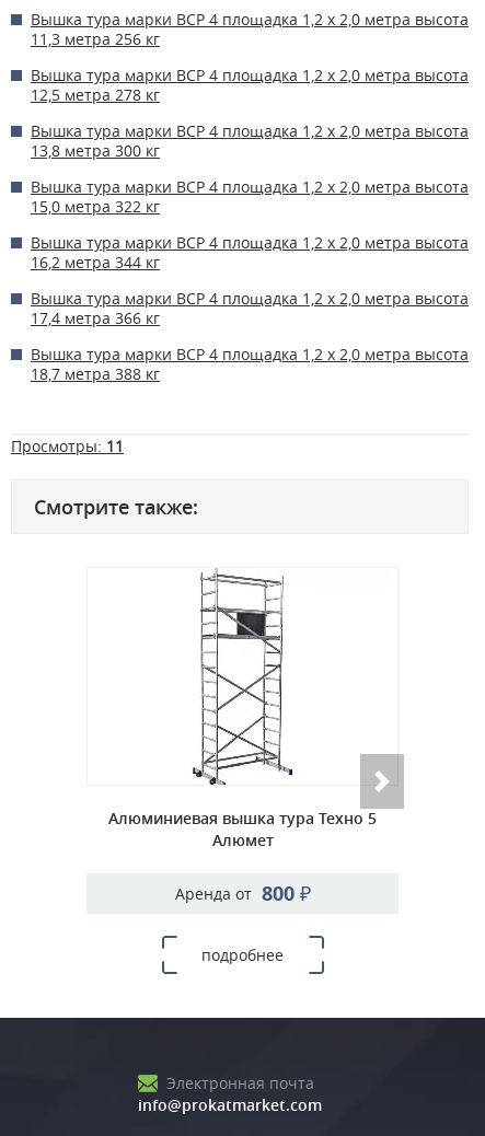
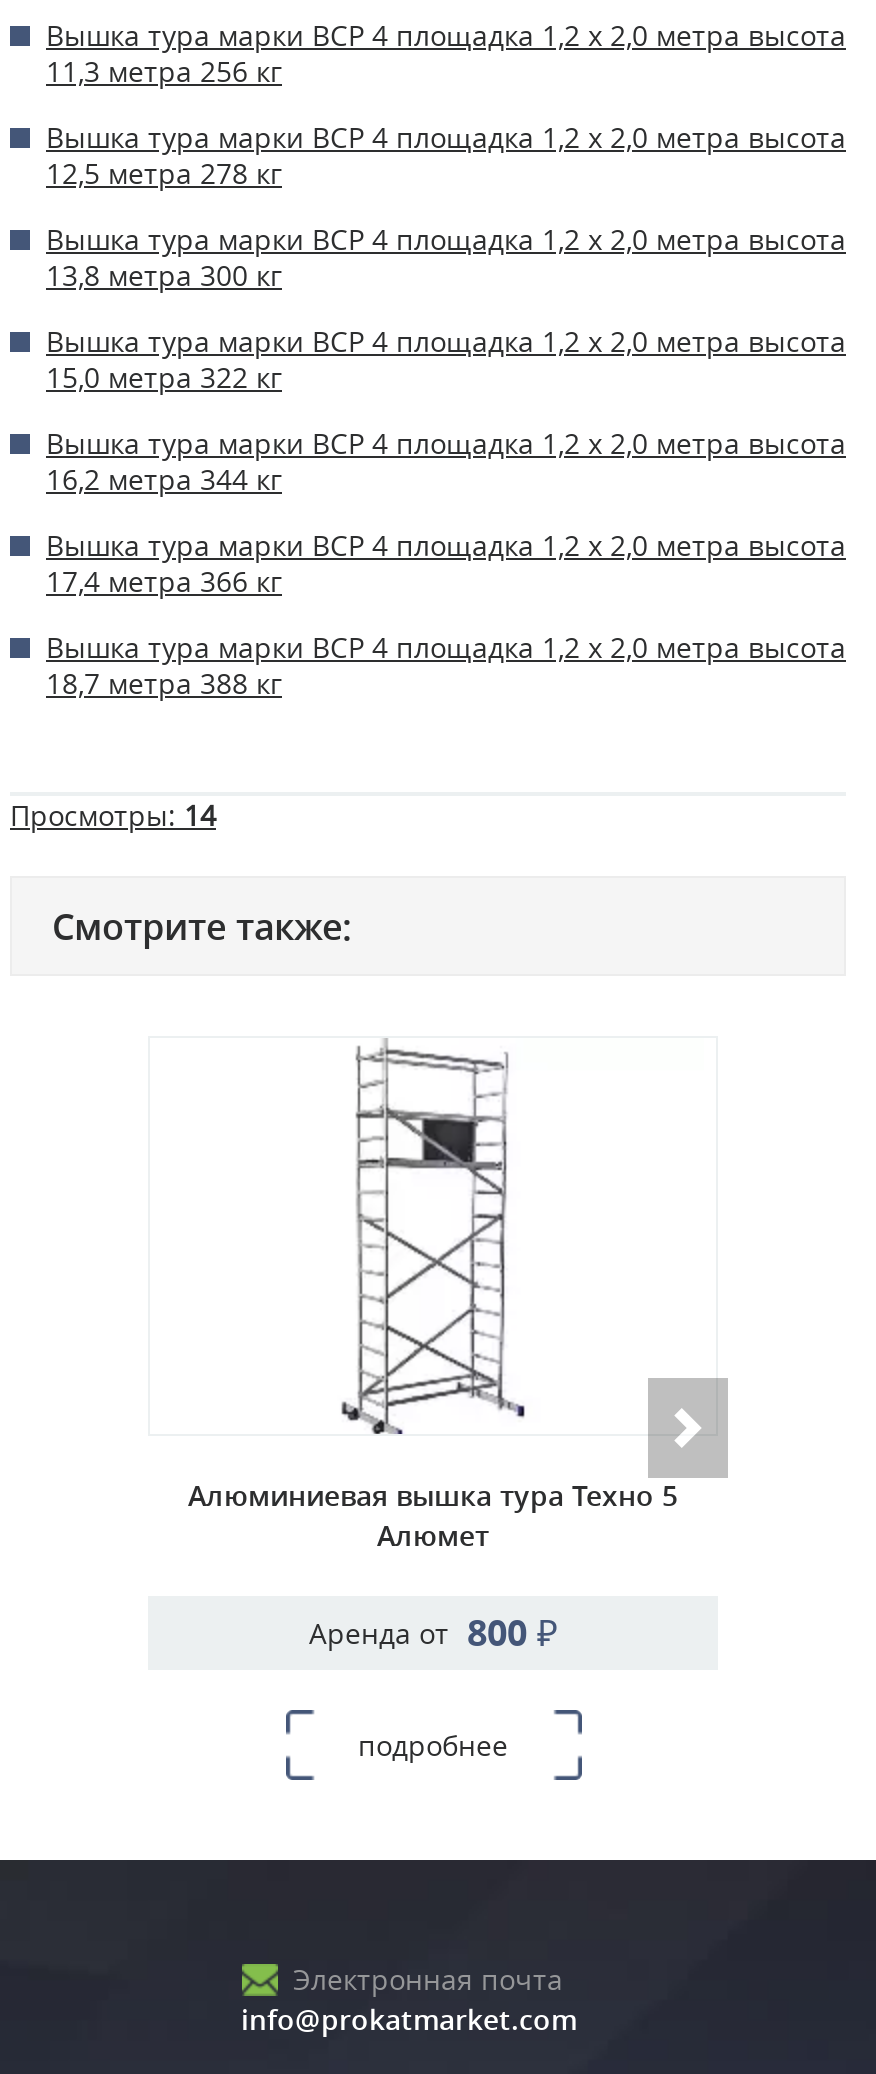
- Просмотры: 11
+ Просмотры: 14
